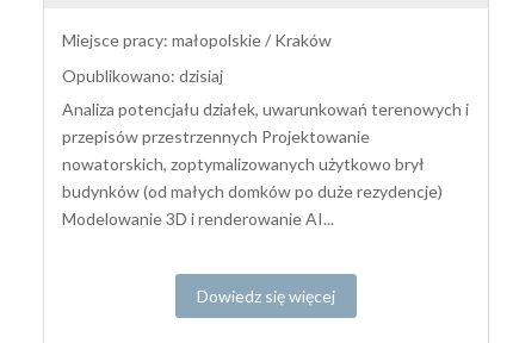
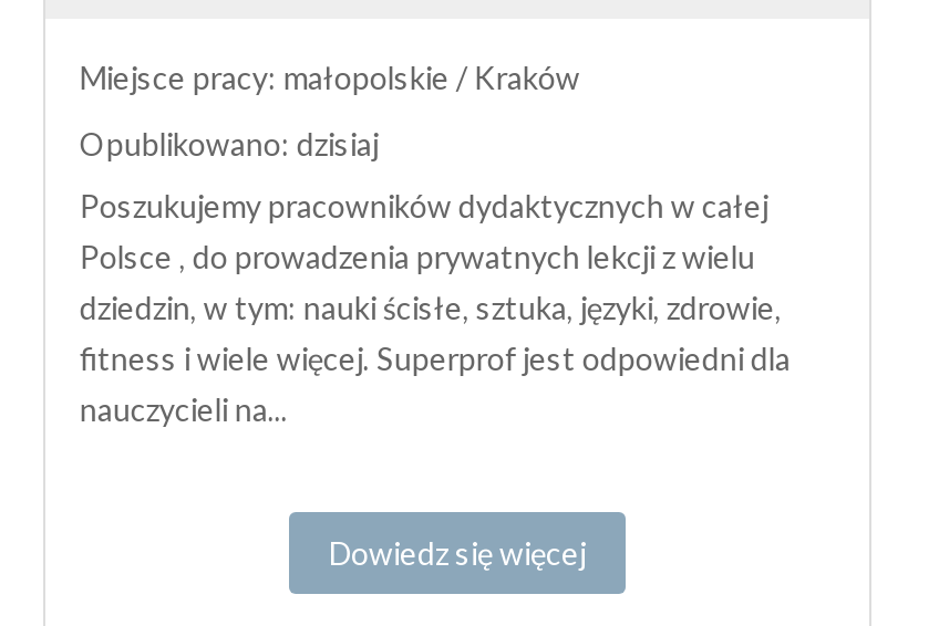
- Analiza potencjału działek, uwarunkowań terenowych i
- przepisów przestrzennych Projektowanie
- nowatorskich, zoptymalizowanych użytkowo brył
- budynków (od małych domków po duże rezydencje)
- Modelowanie 3D i renderowanie AI...
+ Poszukujemy pracowników dydaktycznych w całej
+ Polsce , do prowadzenia prywatnych lekcji z wielu
+ dziedzin, w tym: nauki ścisłe, sztuka, języki, zdrowie,
+ fitness i wiele więcej. Superprof jest odpowiedni dla
+ nauczycieli na...
